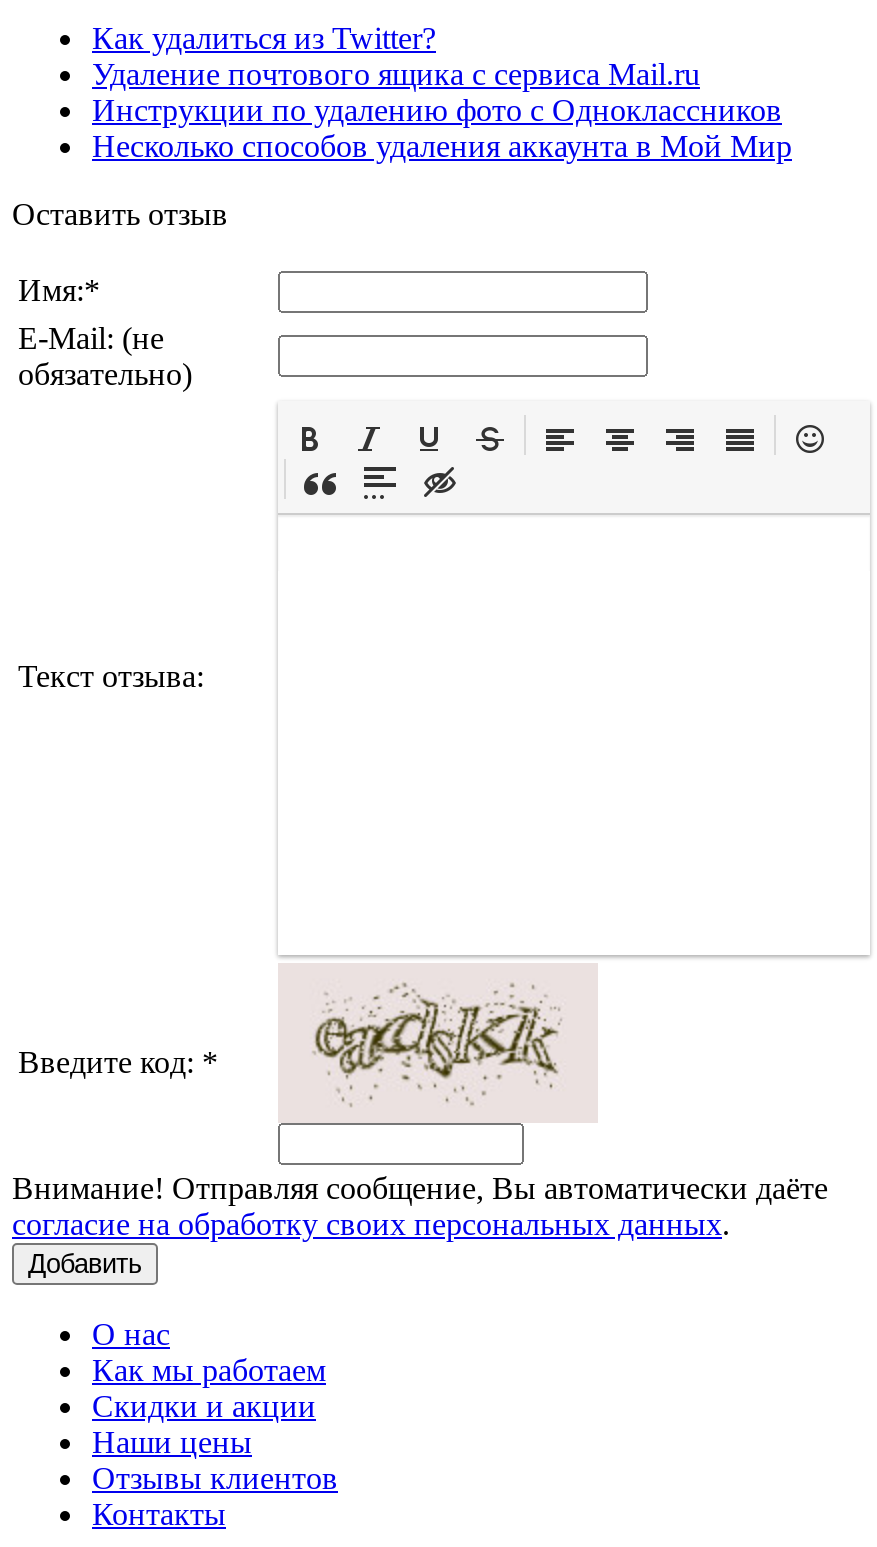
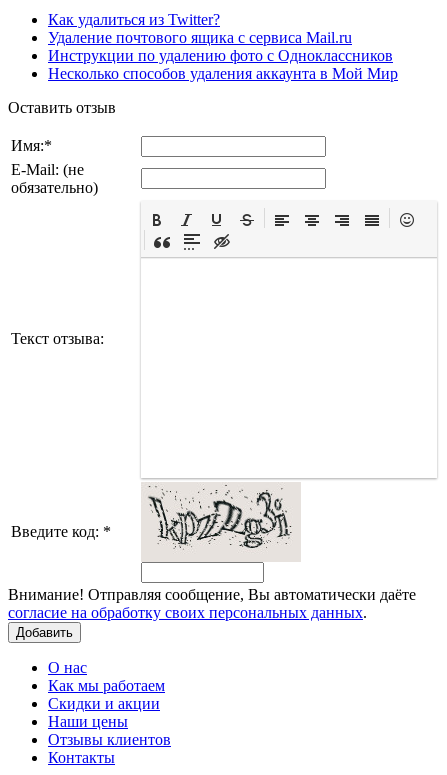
- [image]
+ [image]
